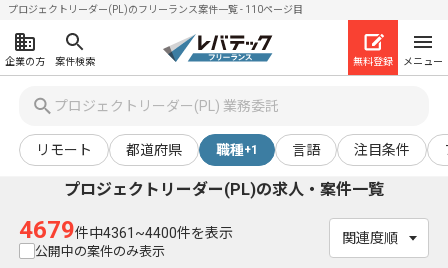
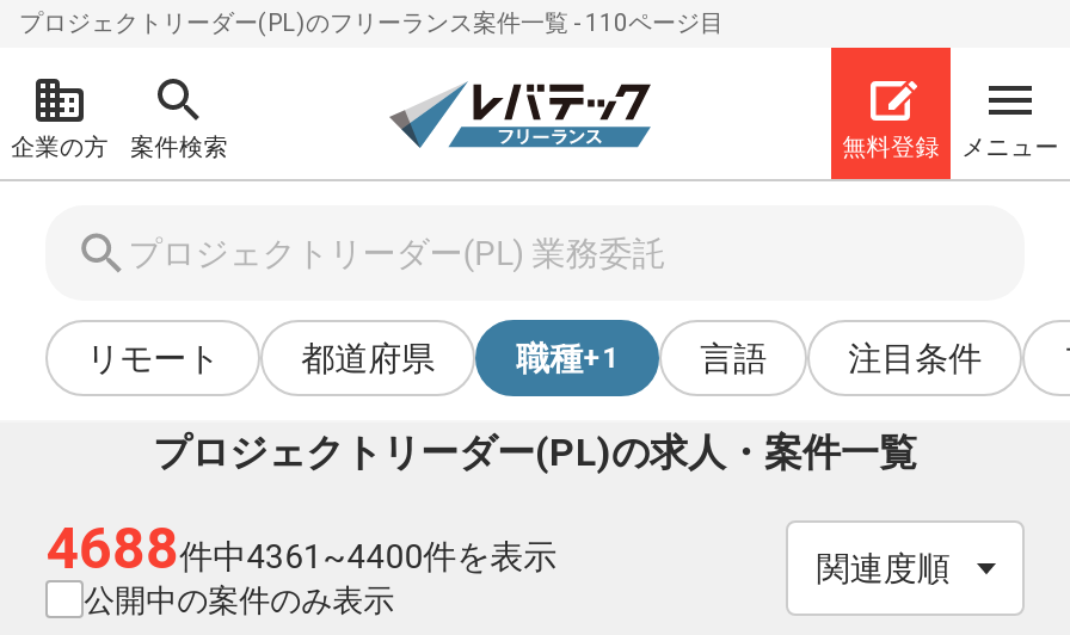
- 4679件中4361~4400件を表示
+ 4688件中4361~4400件を表示
